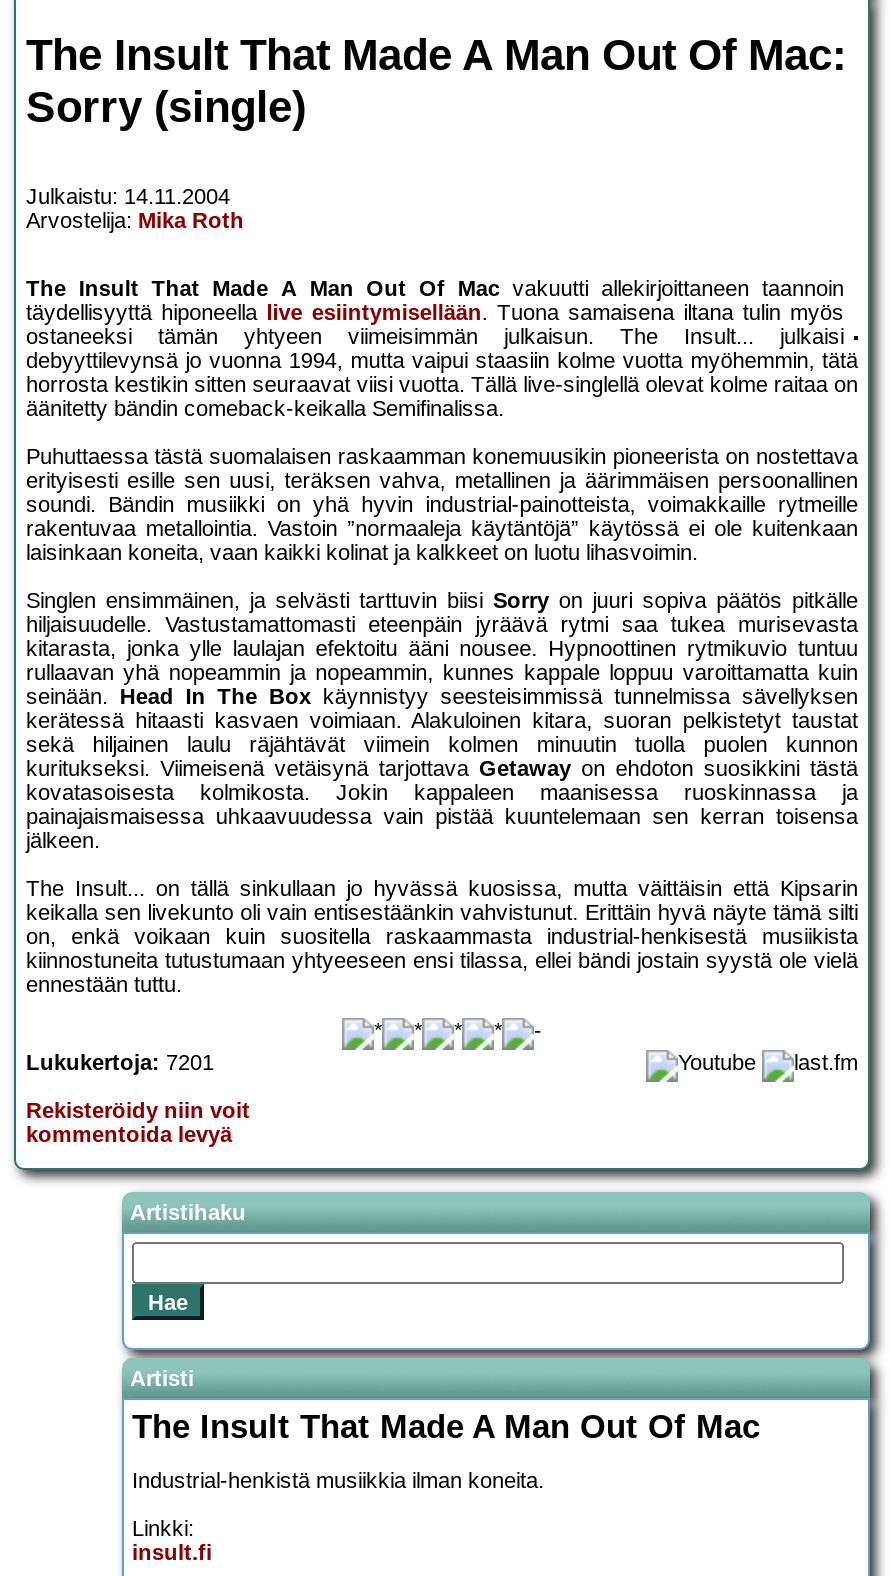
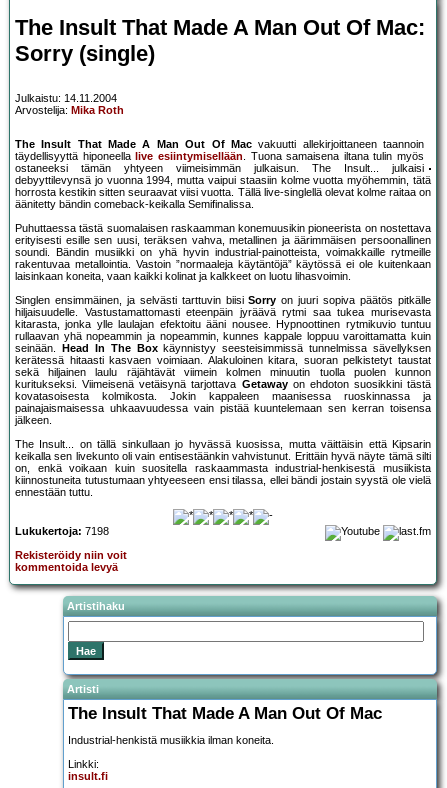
- Lukukertoja: 7201
+ Lukukertoja: 7198
